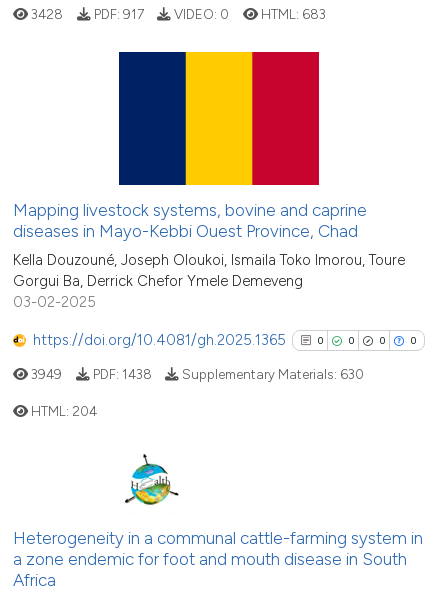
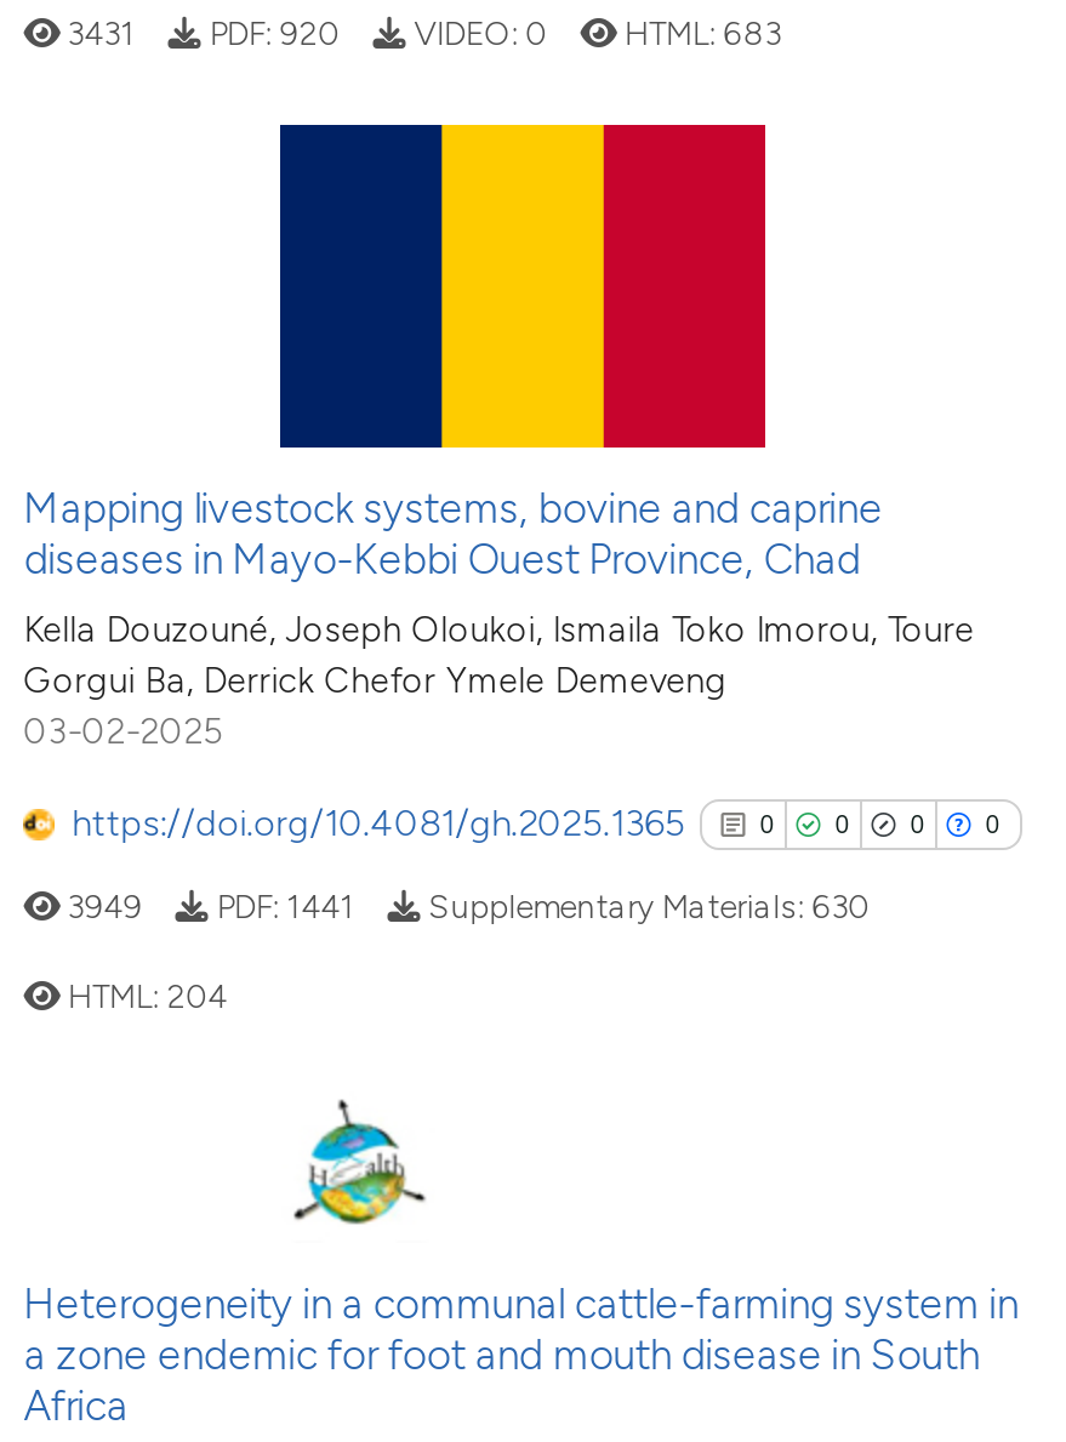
- 3428
+ 3431

- PDF: 917
+ PDF: 920

- PDF: 1438
+ PDF: 1441
